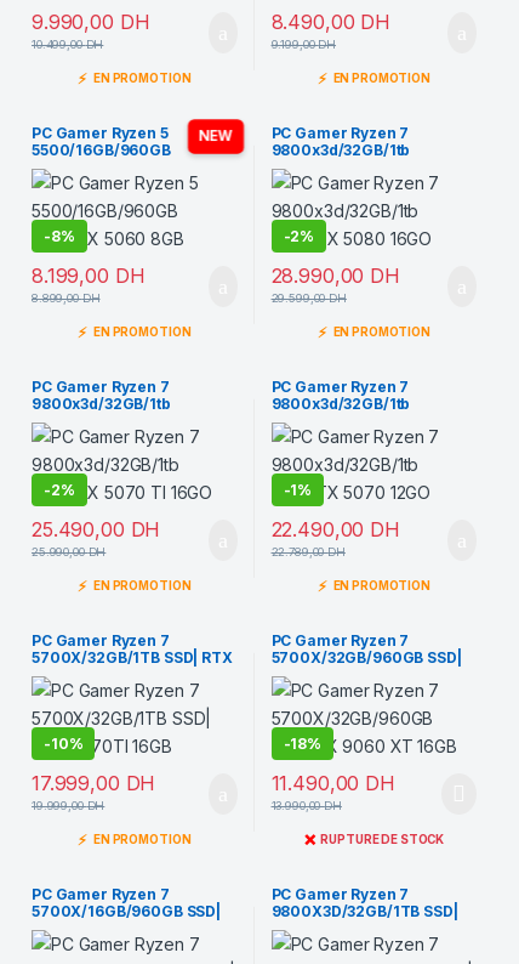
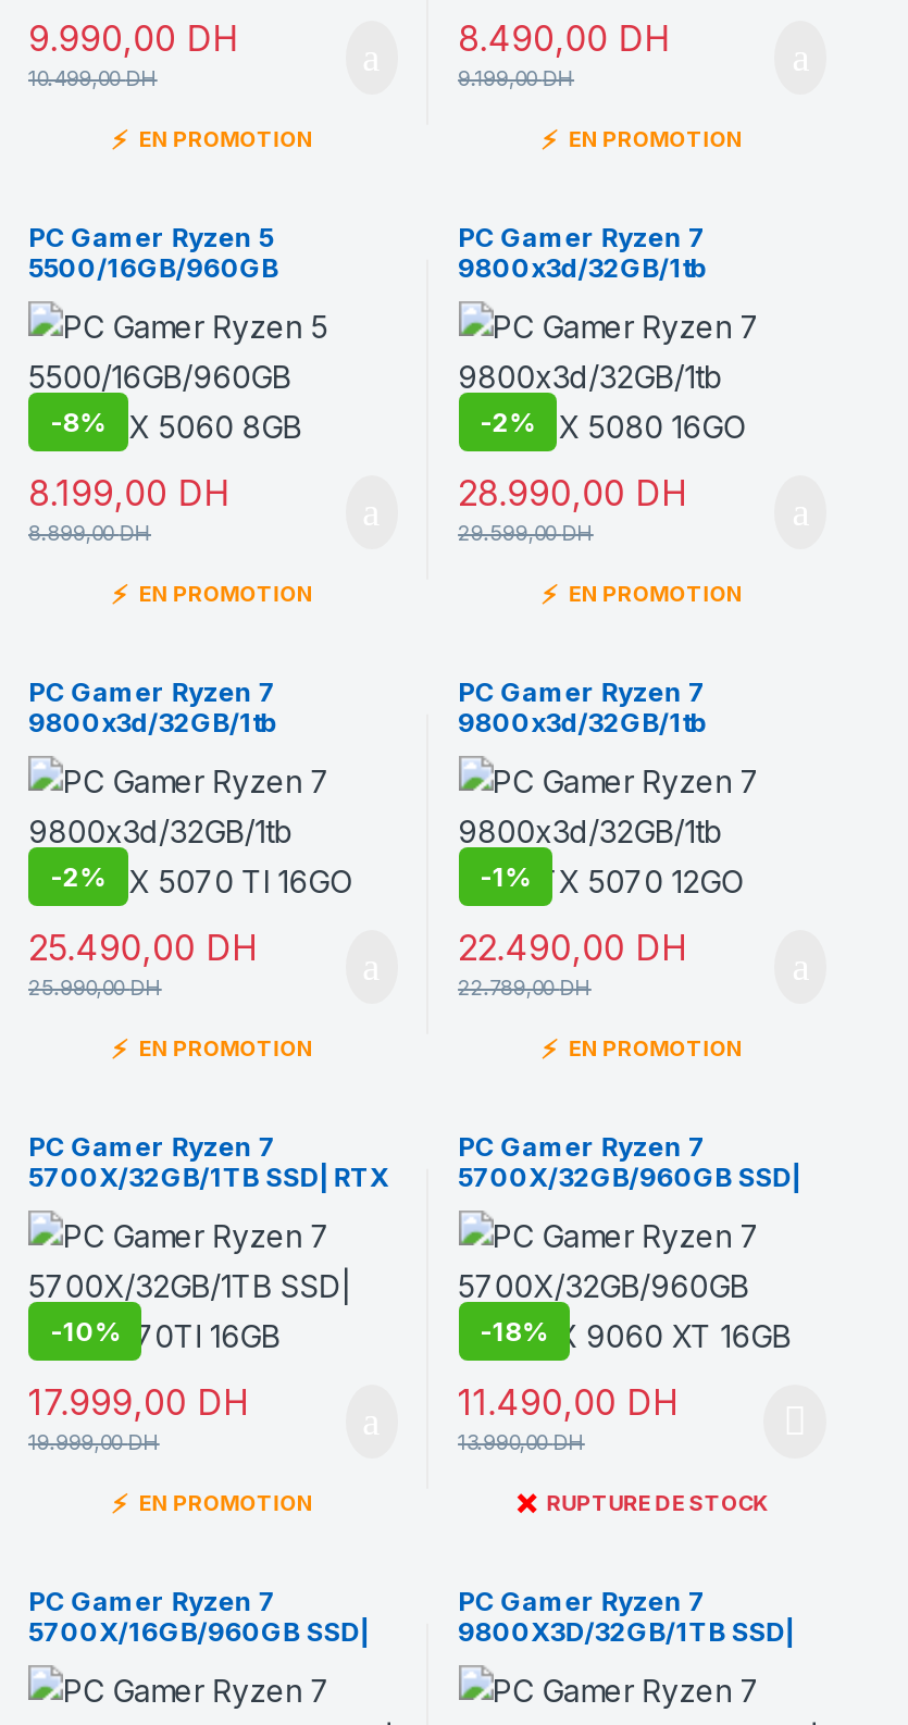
- NEW
